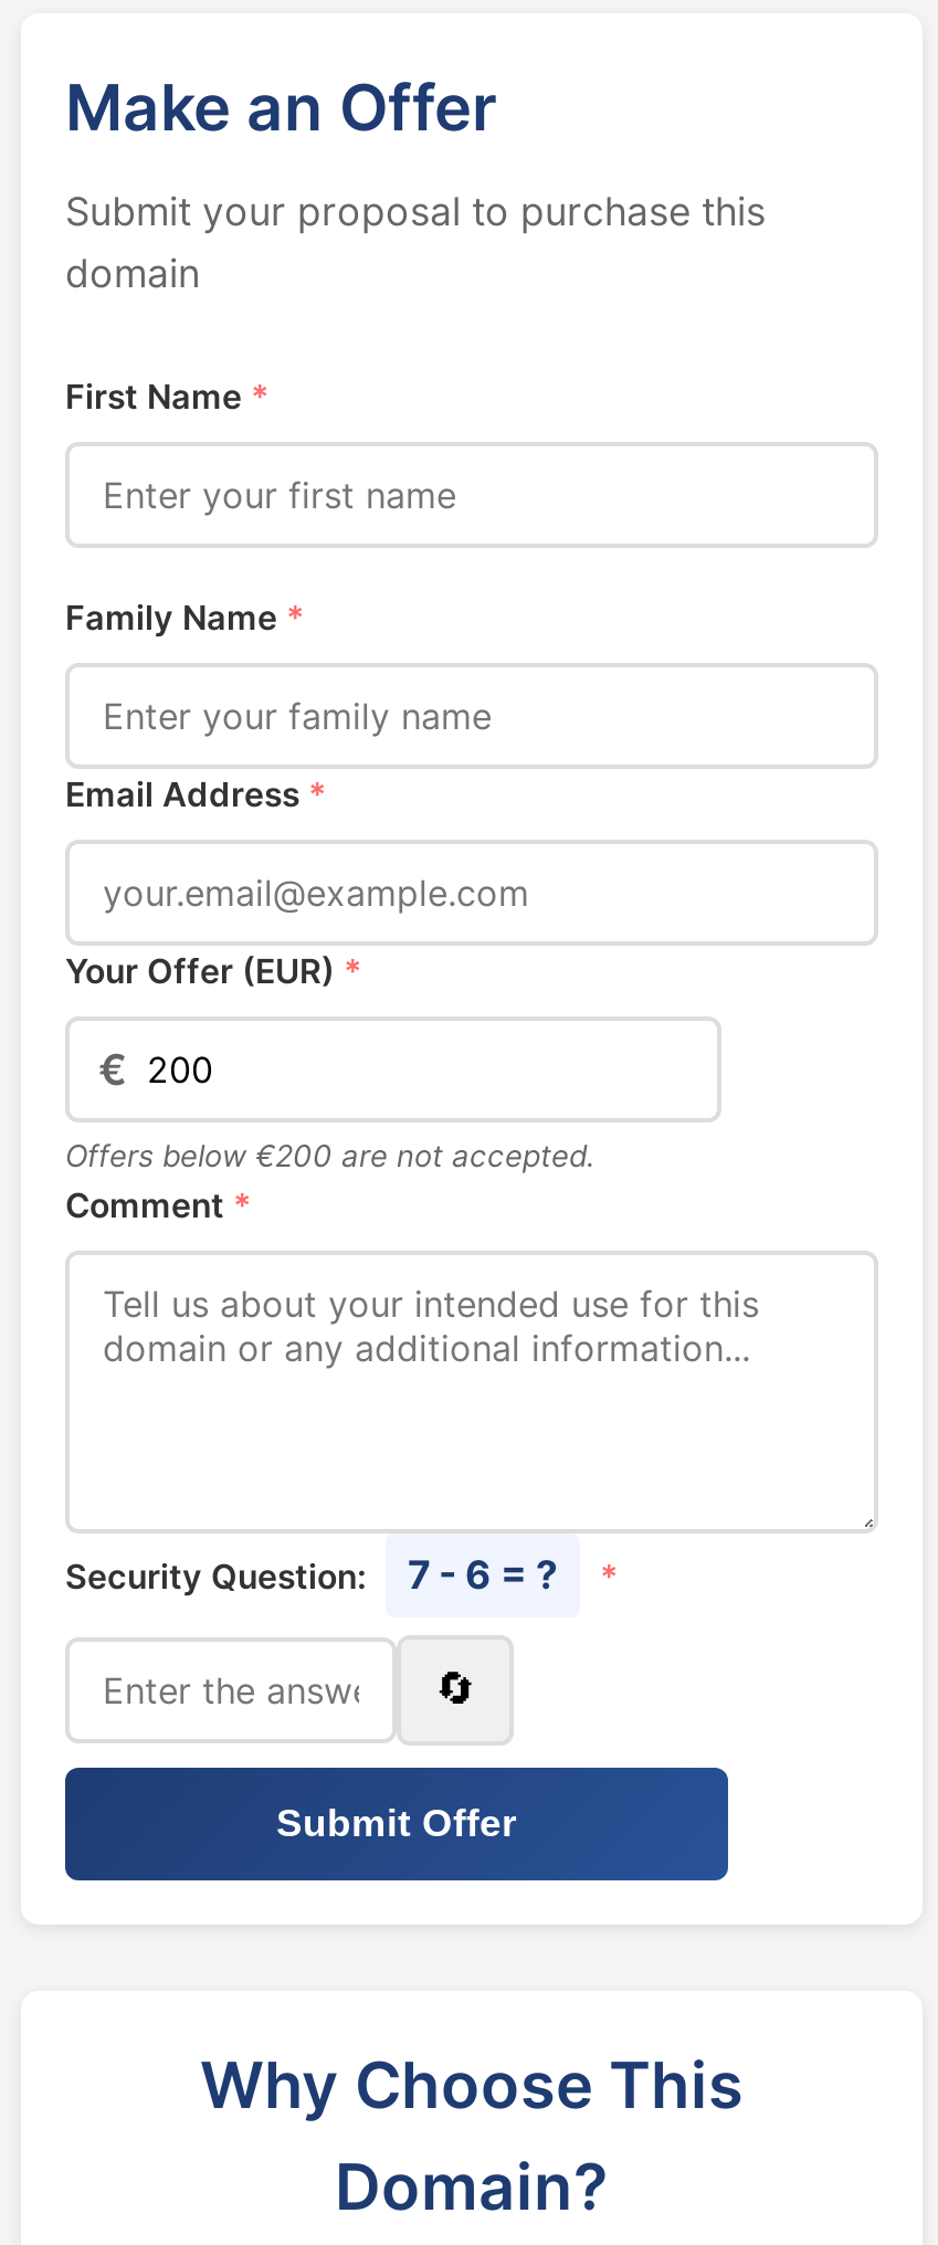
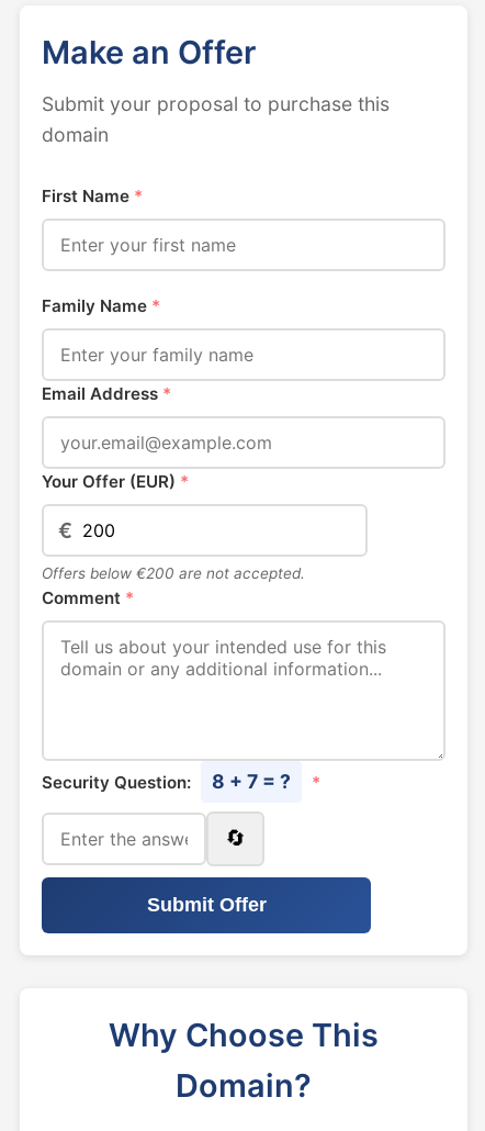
- 7 - 6 = ?
+ 8 + 7 = ?
